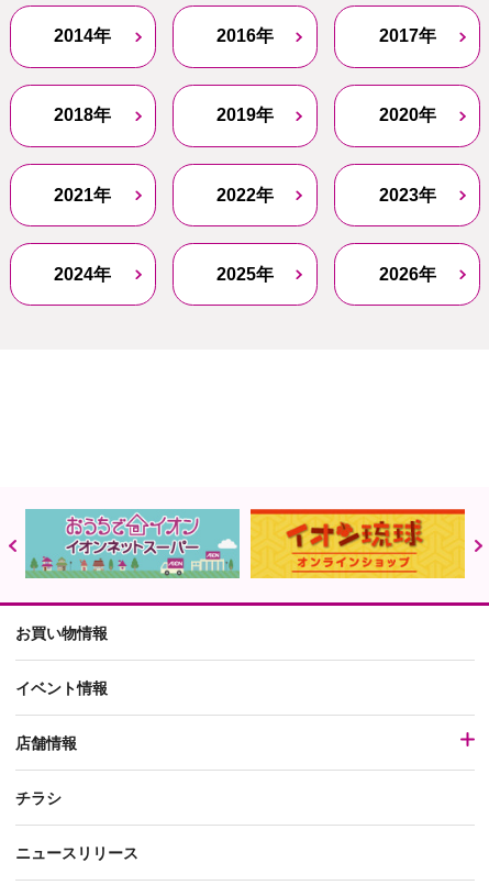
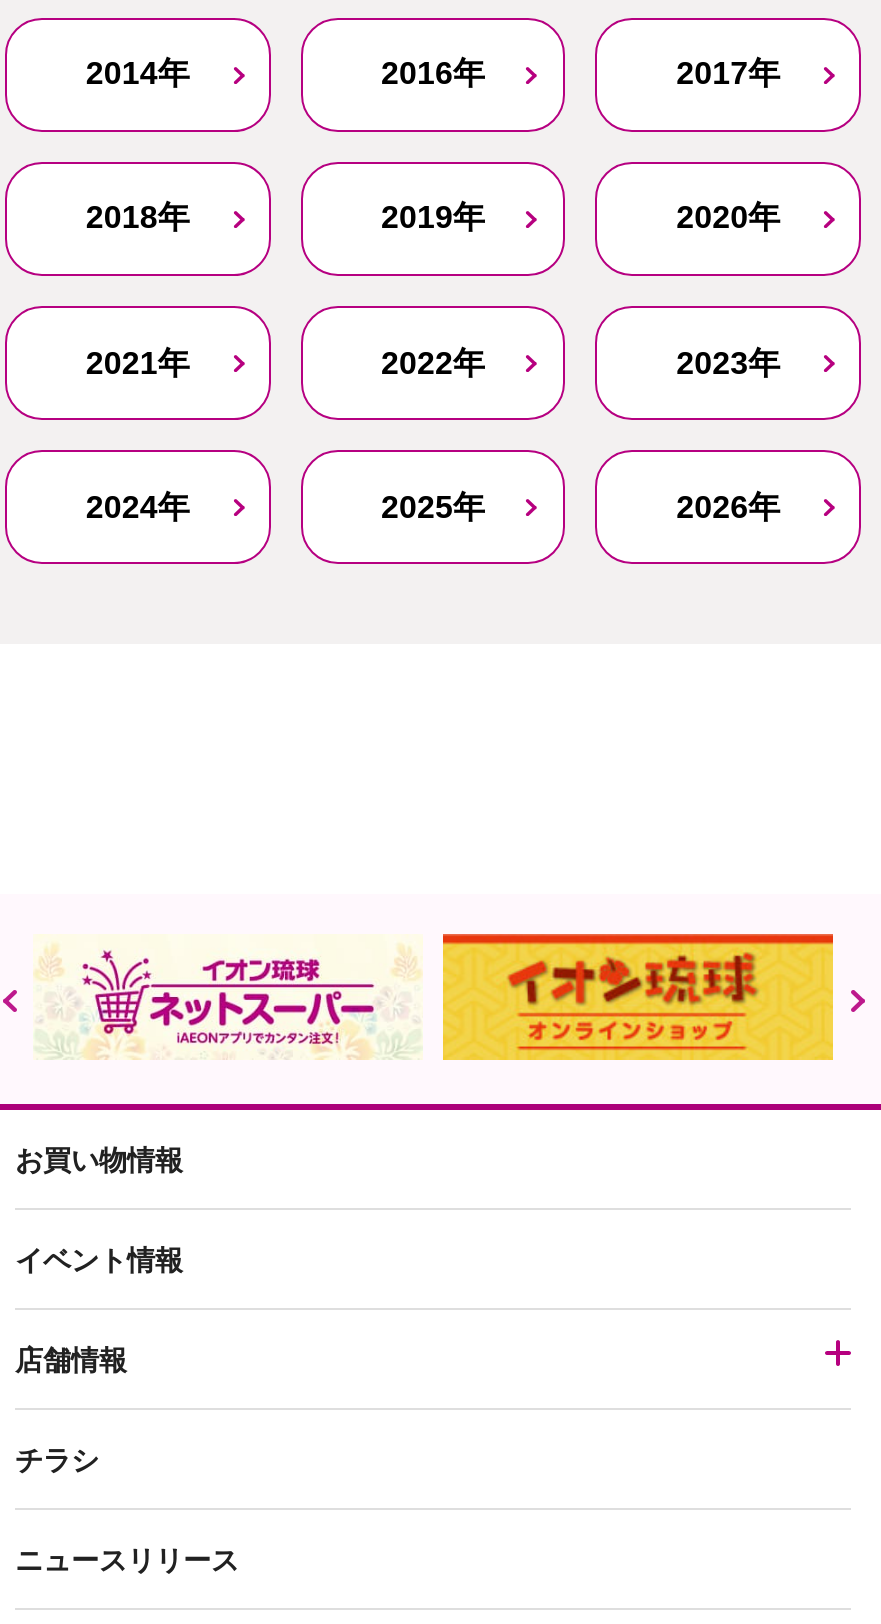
- [image]
+ [image]
